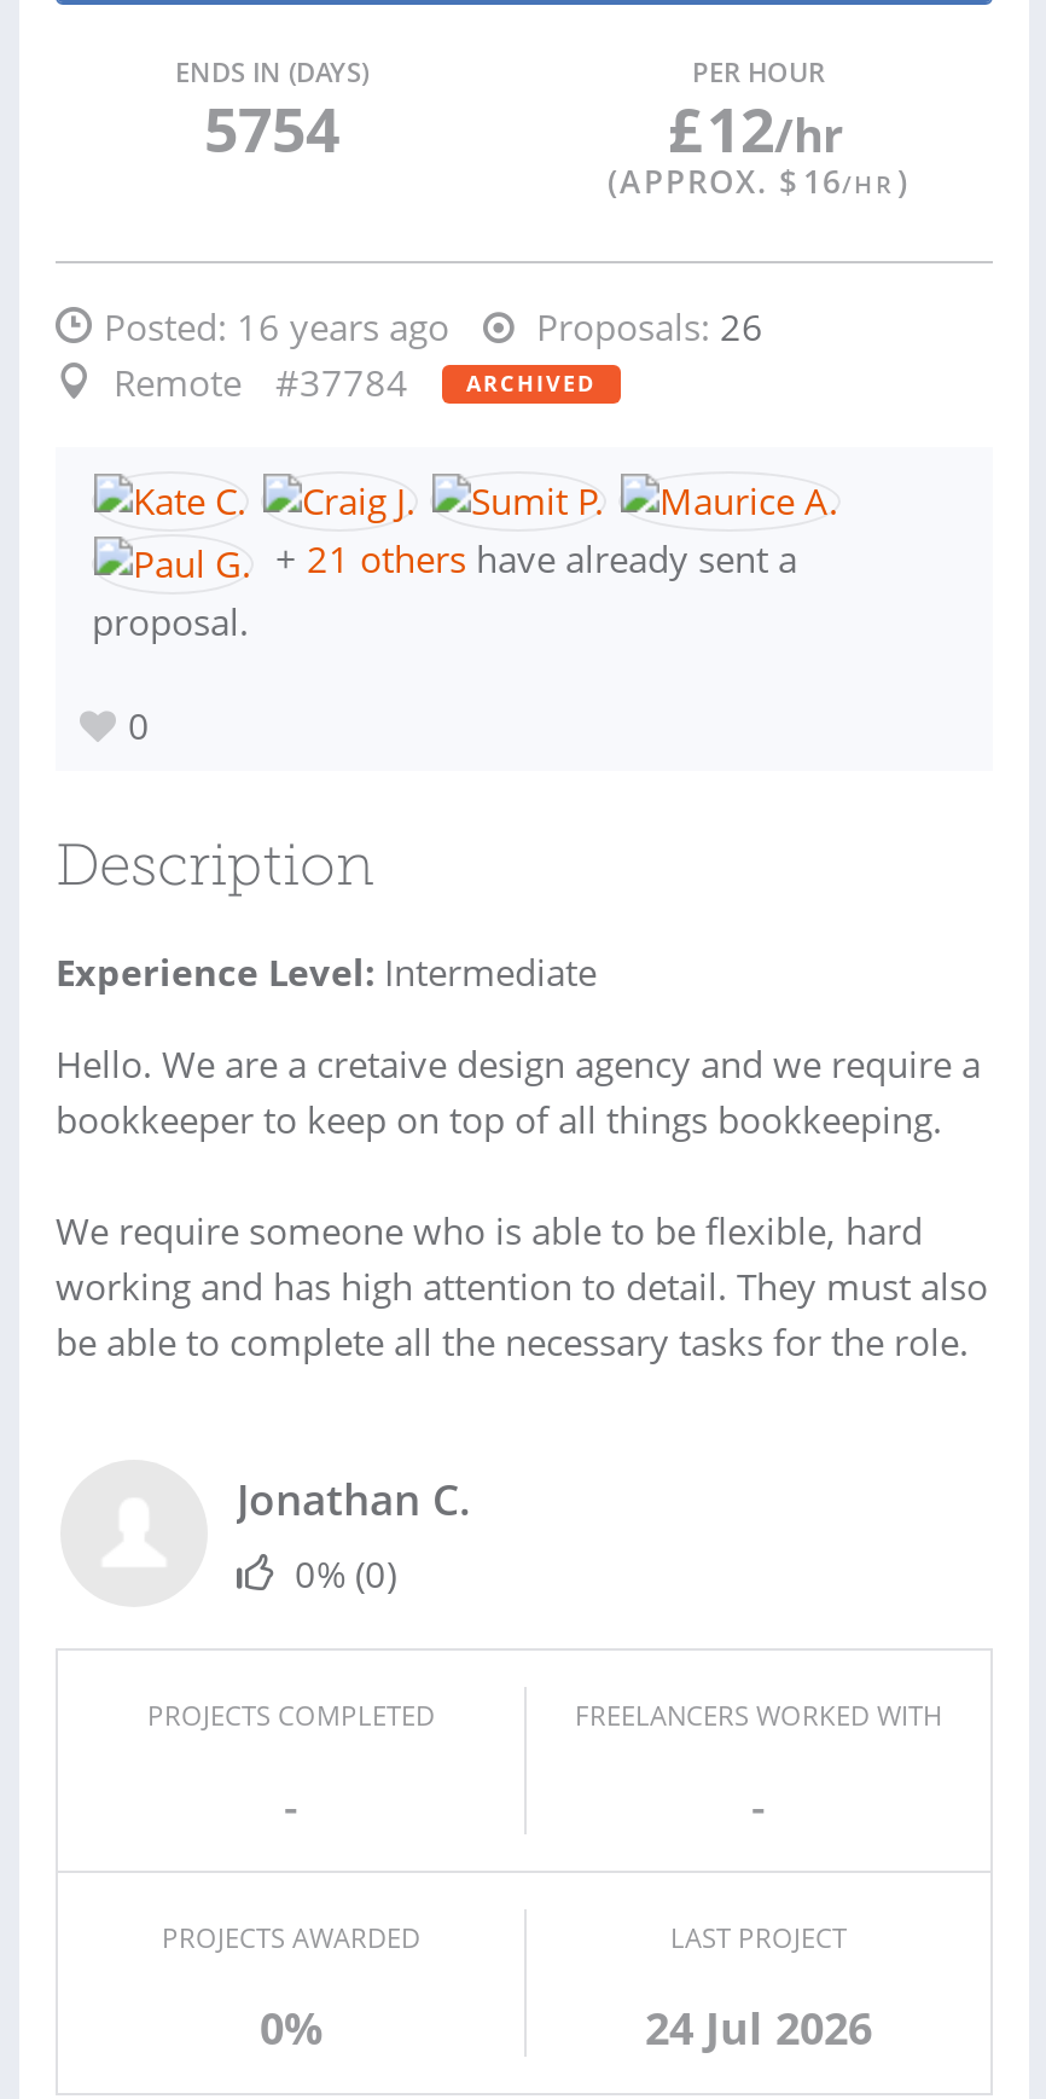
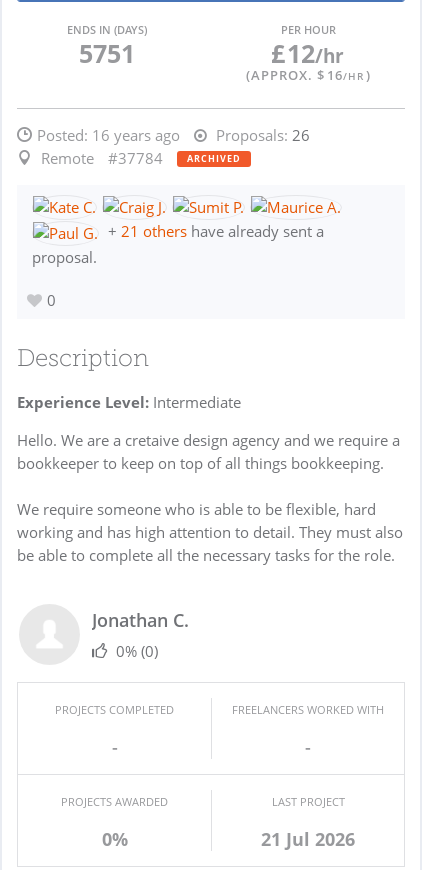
- 5754
+ 5751

- 24 Jul 2026
+ 21 Jul 2026
